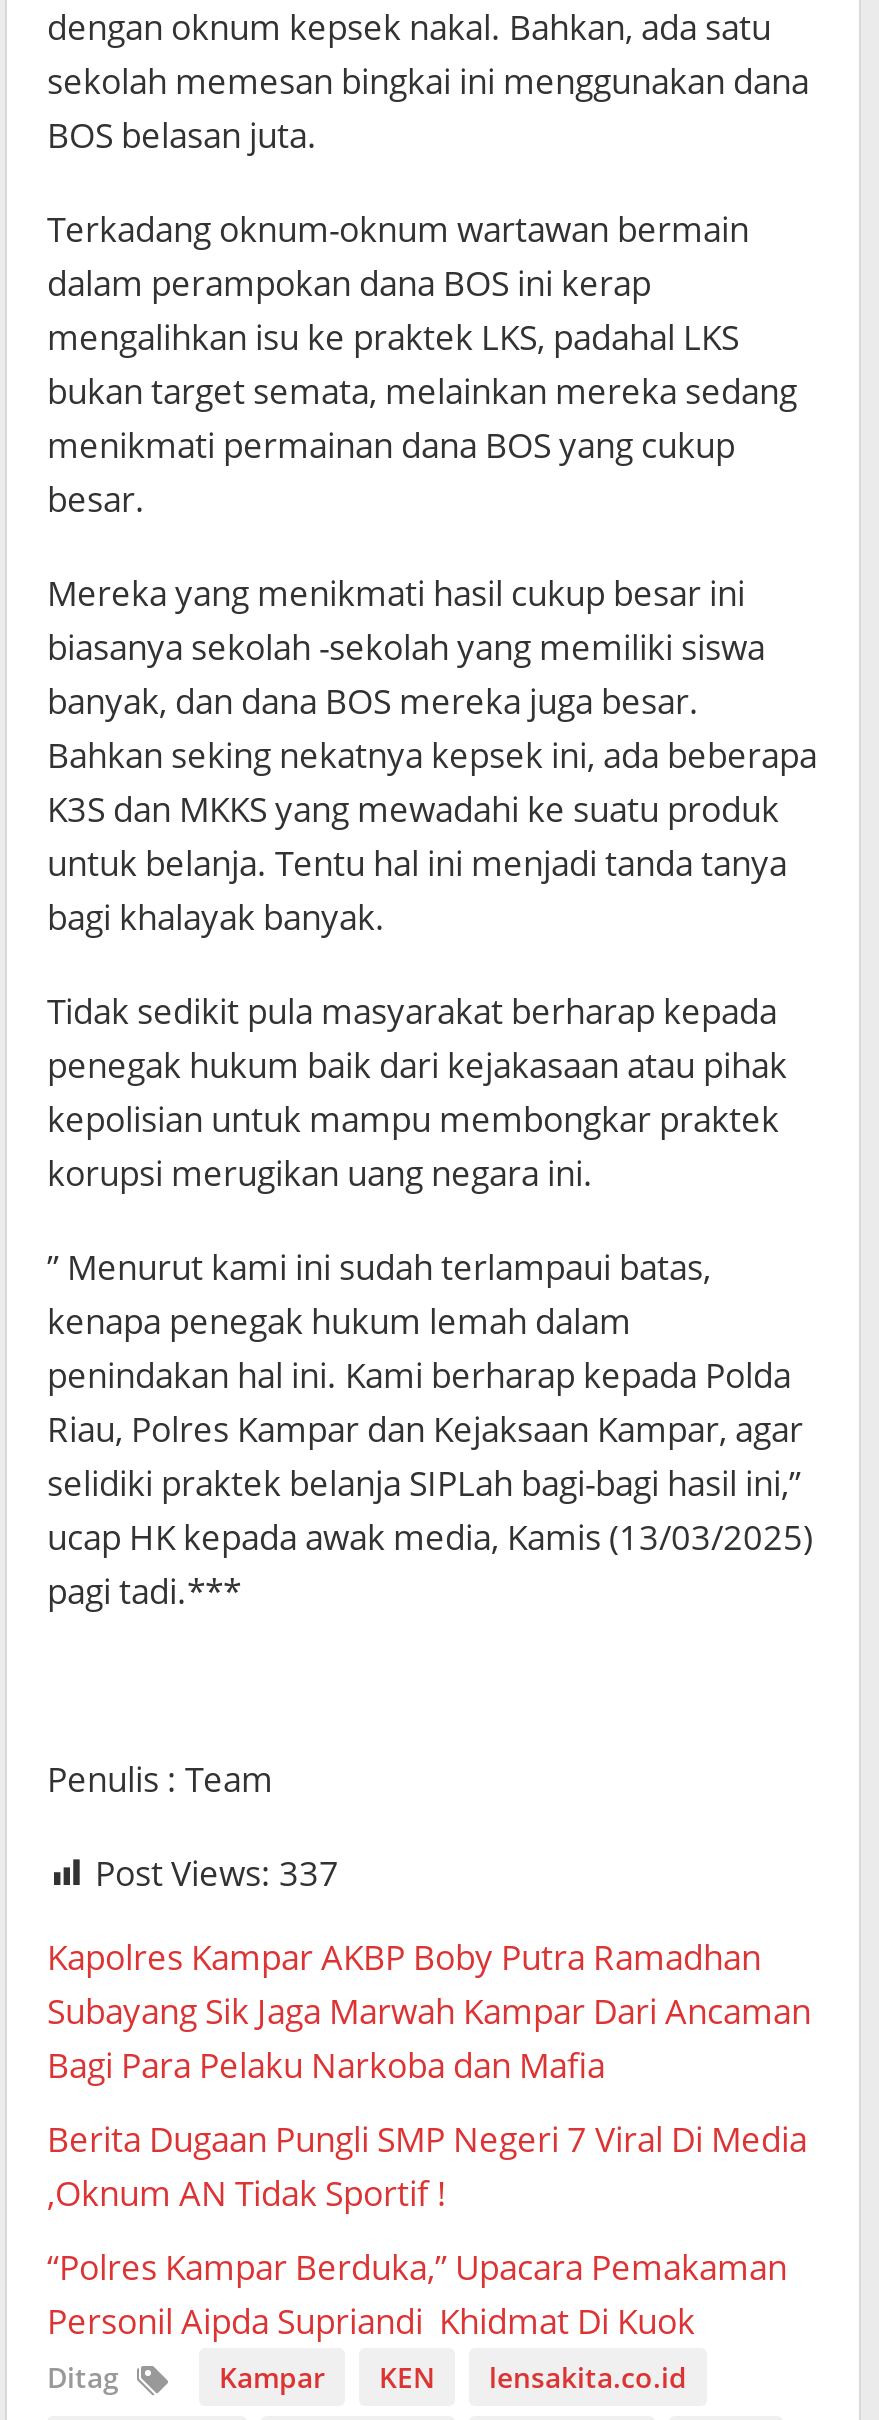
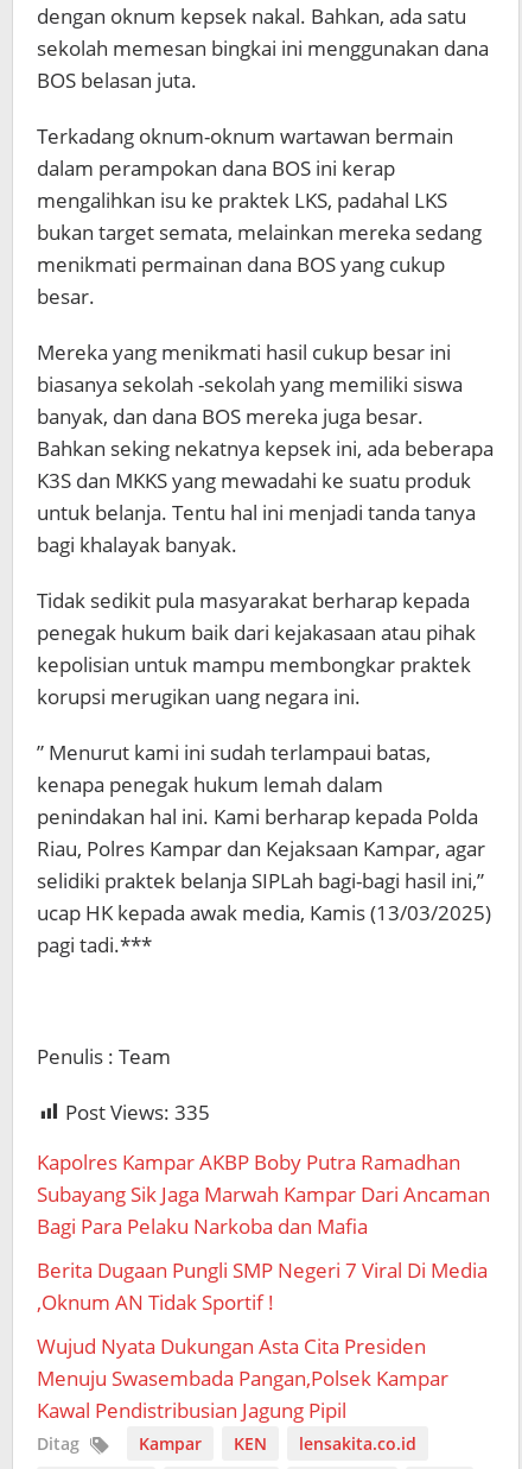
- Post Views: 337
+ Post Views: 335

- “Polres Kampar Berduka,” Upacara Pemakaman
- Personil Aipda Supriandi Khidmat Di Kuok
+ Wujud Nyata Dukungan Asta Cita Presiden
+ Menuju Swasembada Pangan,Polsek Kampar
+ Kawal Pendistribusian Jagung Pipil
